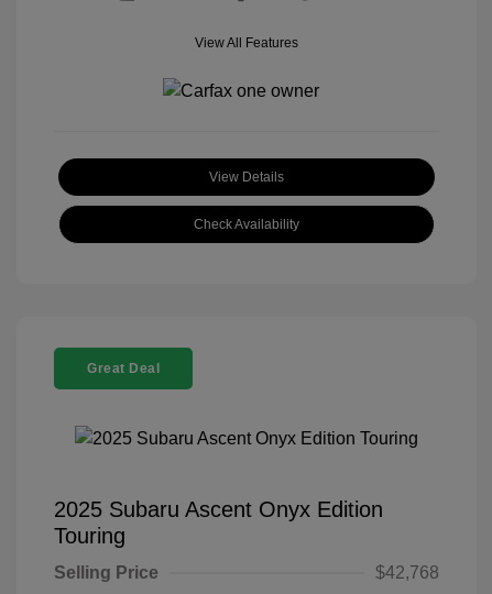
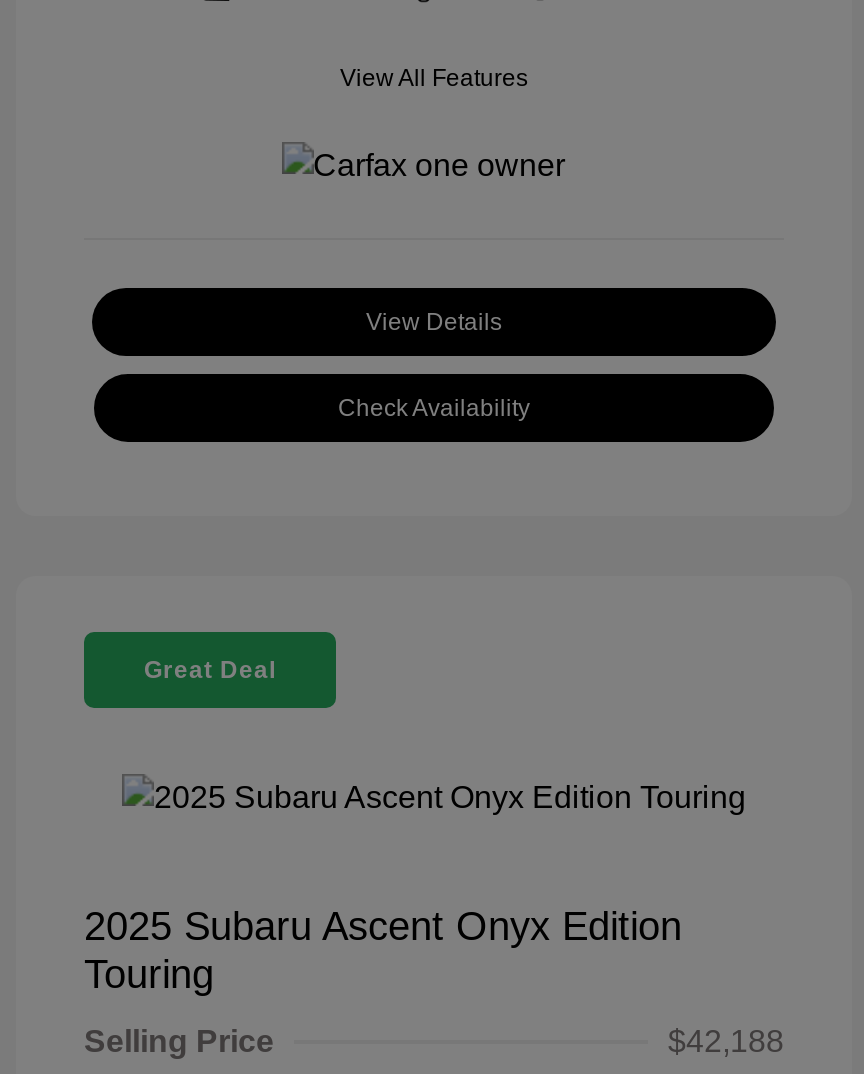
- $42,768
+ $42,188
